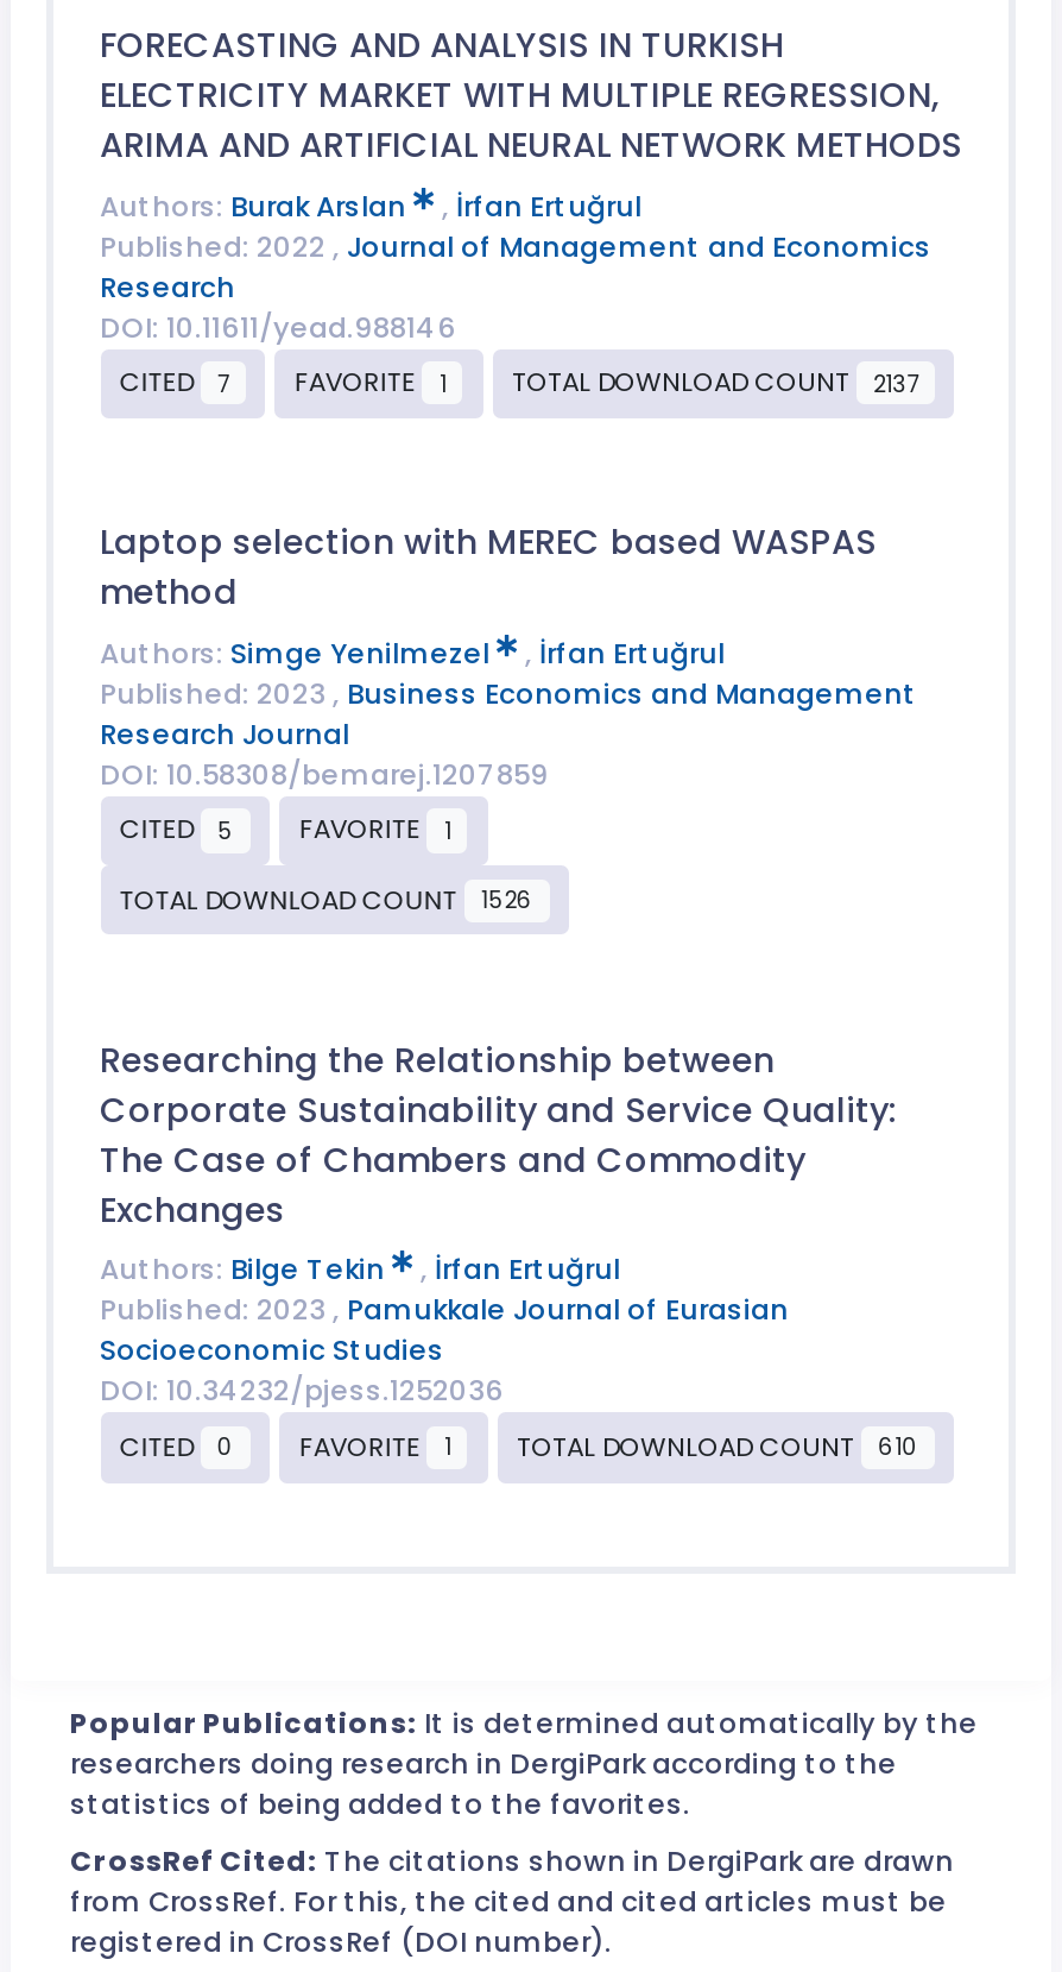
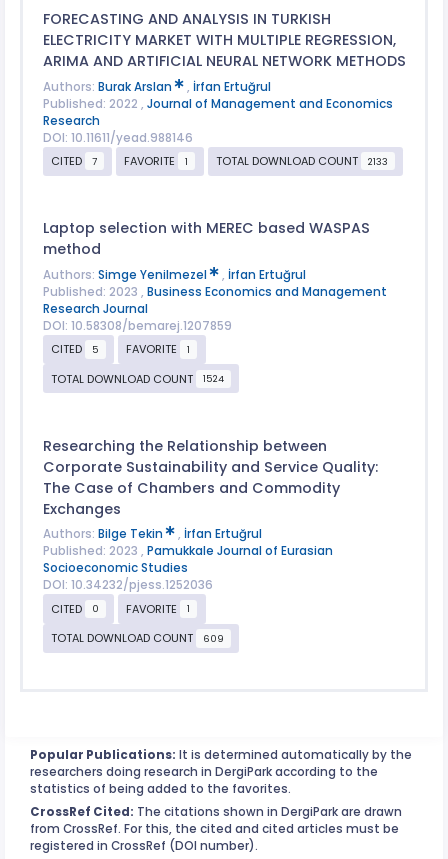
- TOTAL DOWNLOAD COUNT 2137
+ TOTAL DOWNLOAD COUNT 2133

- TOTAL DOWNLOAD COUNT 1526
+ TOTAL DOWNLOAD COUNT 1524

- TOTAL DOWNLOAD COUNT 610
+ TOTAL DOWNLOAD COUNT 609
